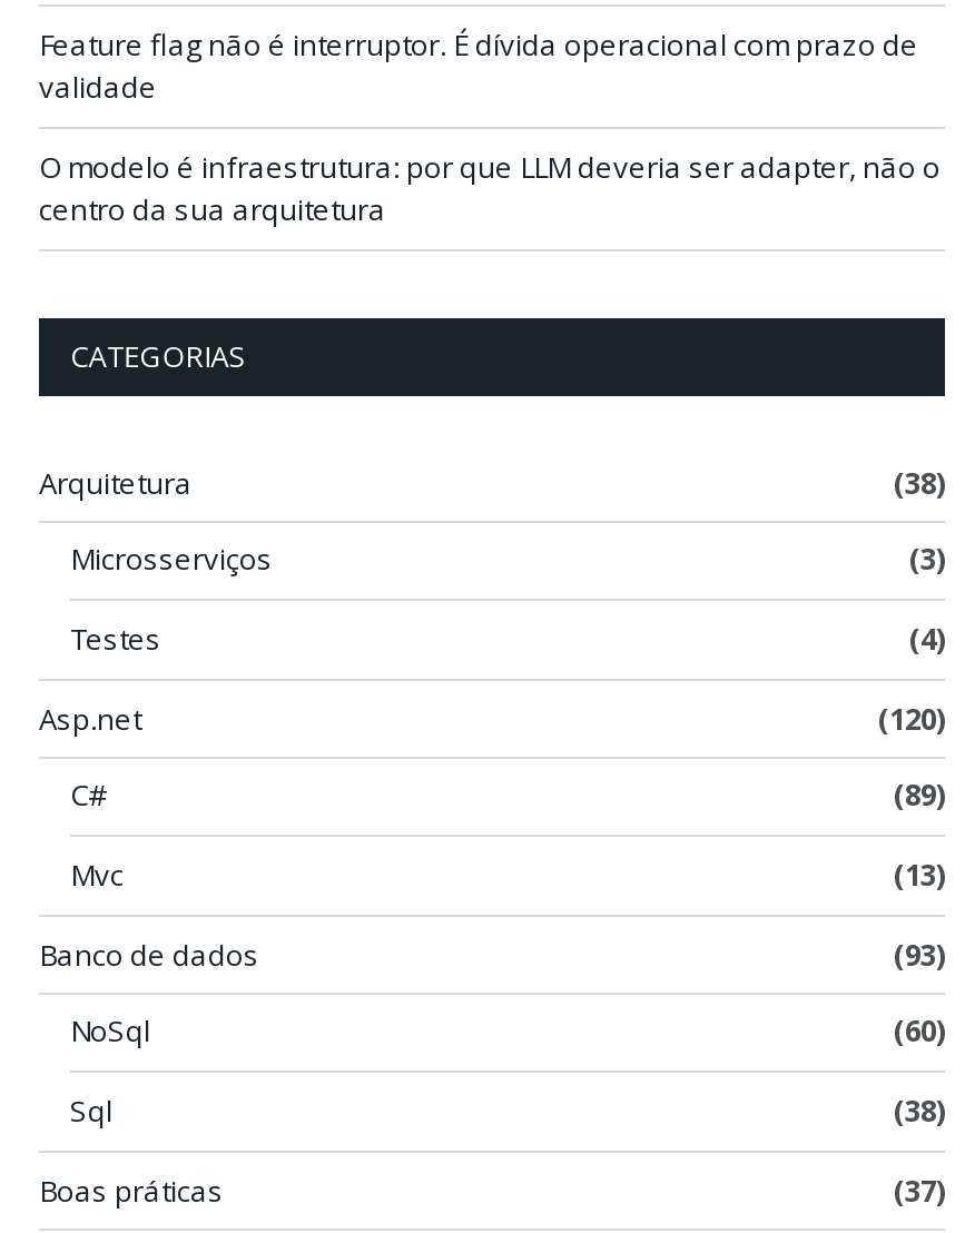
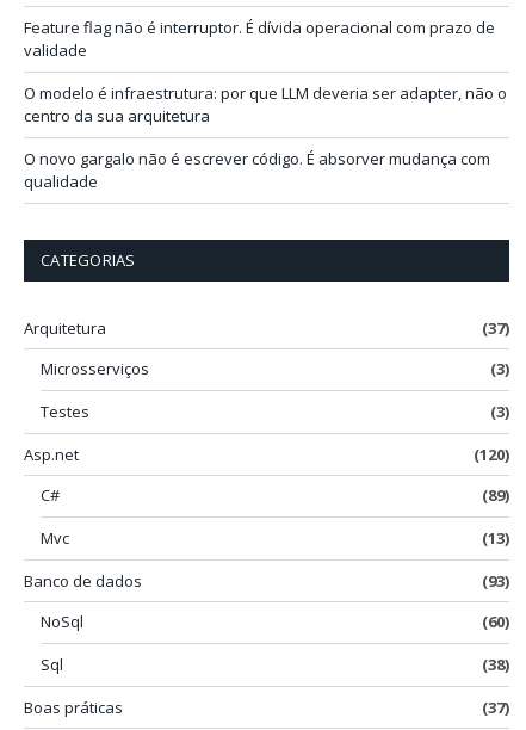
+ O novo gargalo não é escrever código. É absorver mudança com
+ qualidade

- (38)
+ (37)

- (4)
+ (3)
